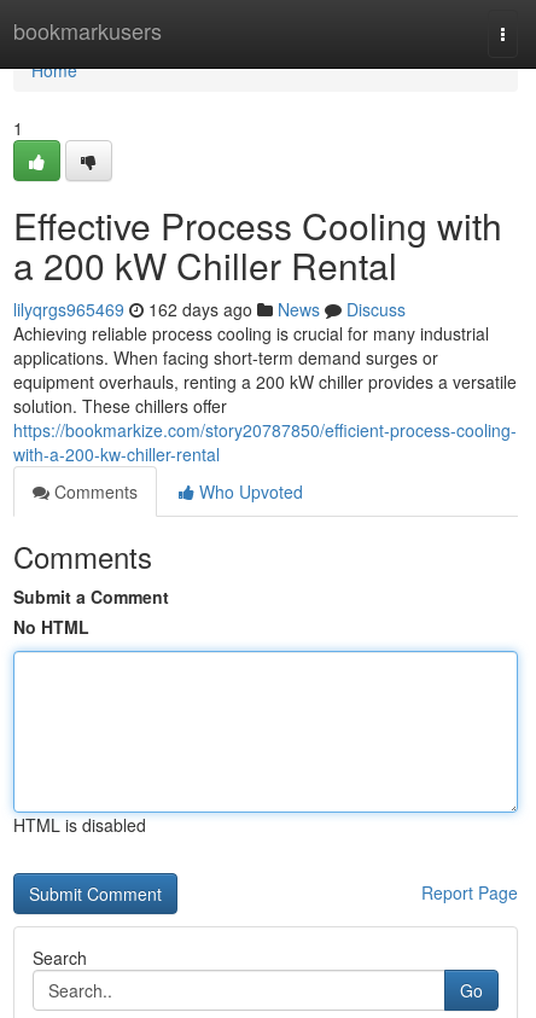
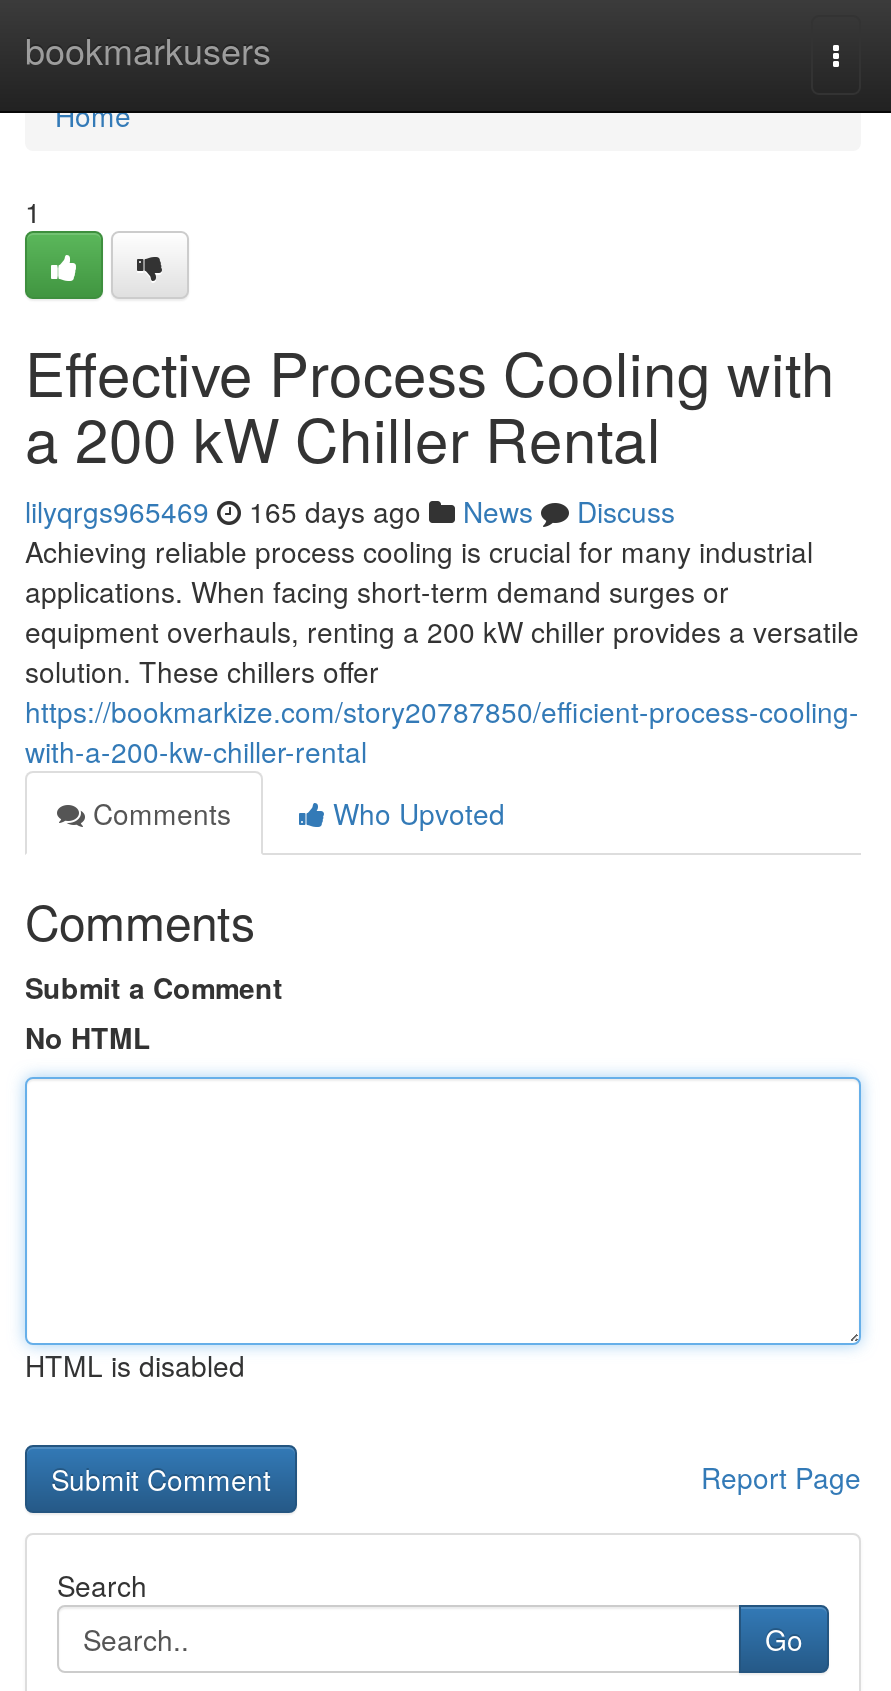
- lilyqrgs965469 162 days ago News Discuss
+ lilyqrgs965469 165 days ago News Discuss
